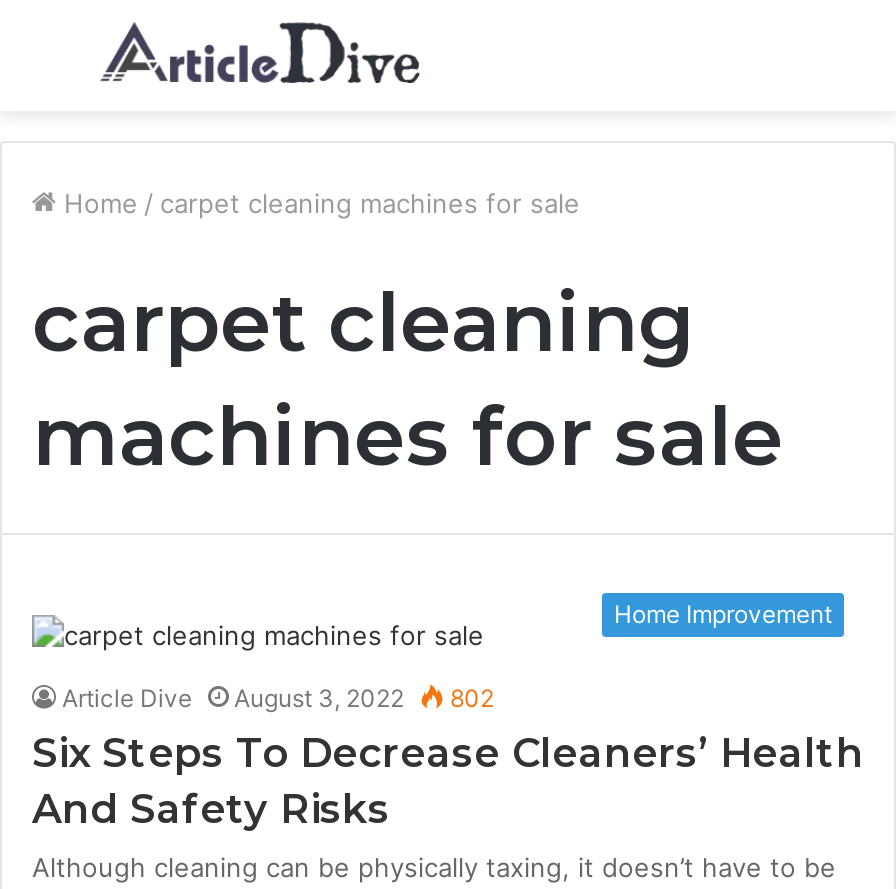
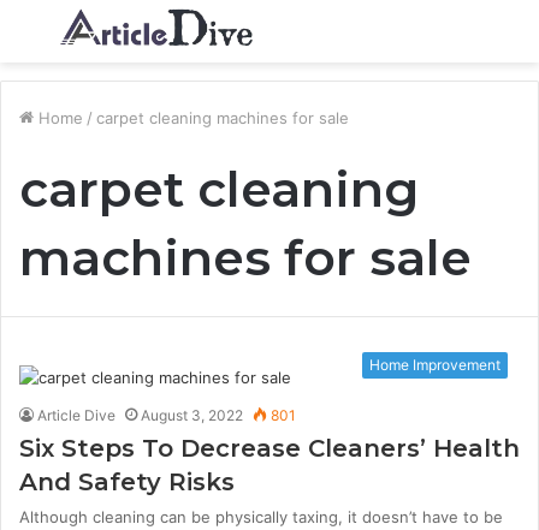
- Article Dive August 3, 2022 802
+ Article Dive August 3, 2022 801
